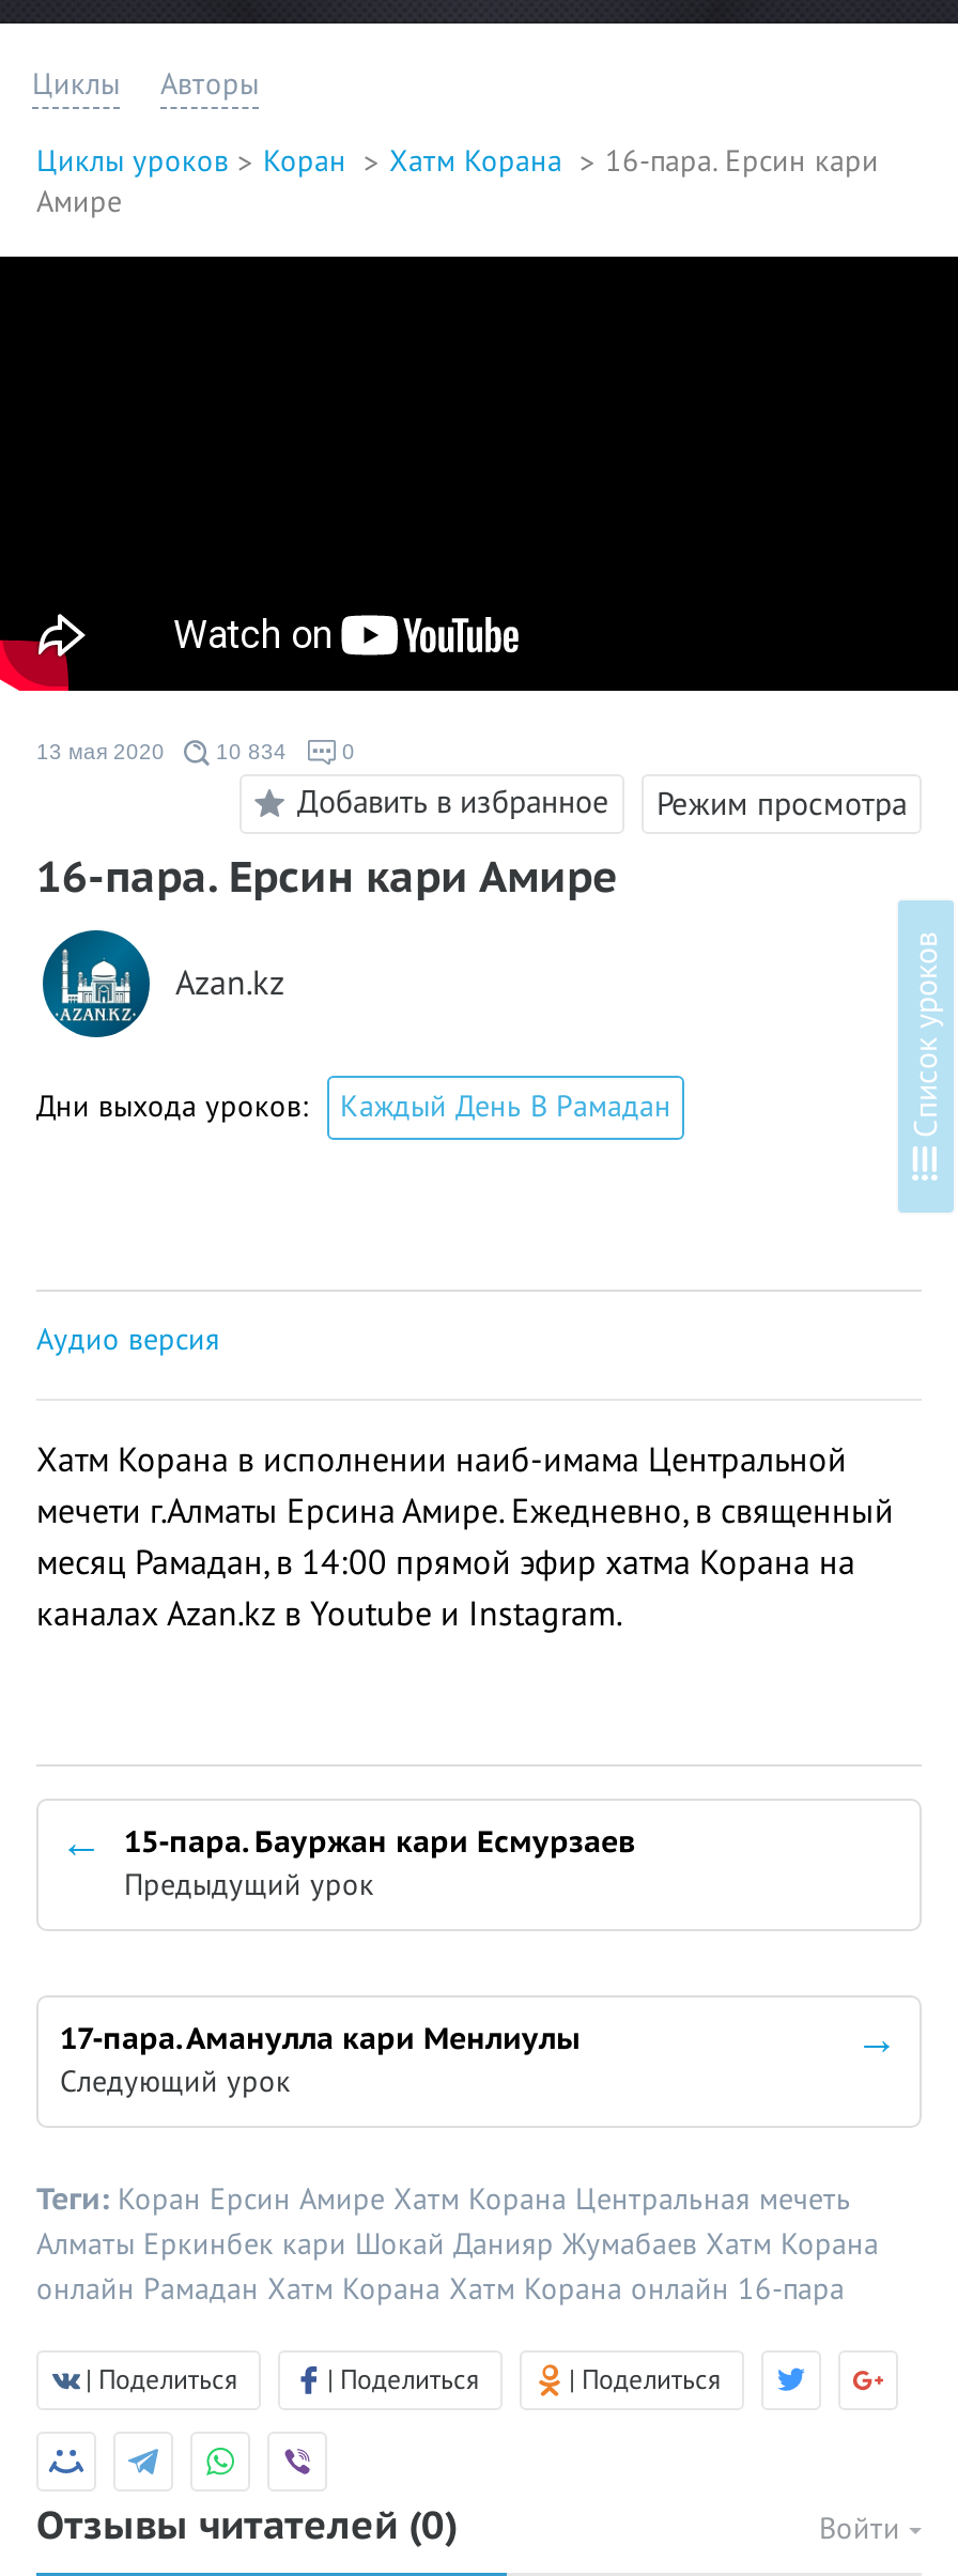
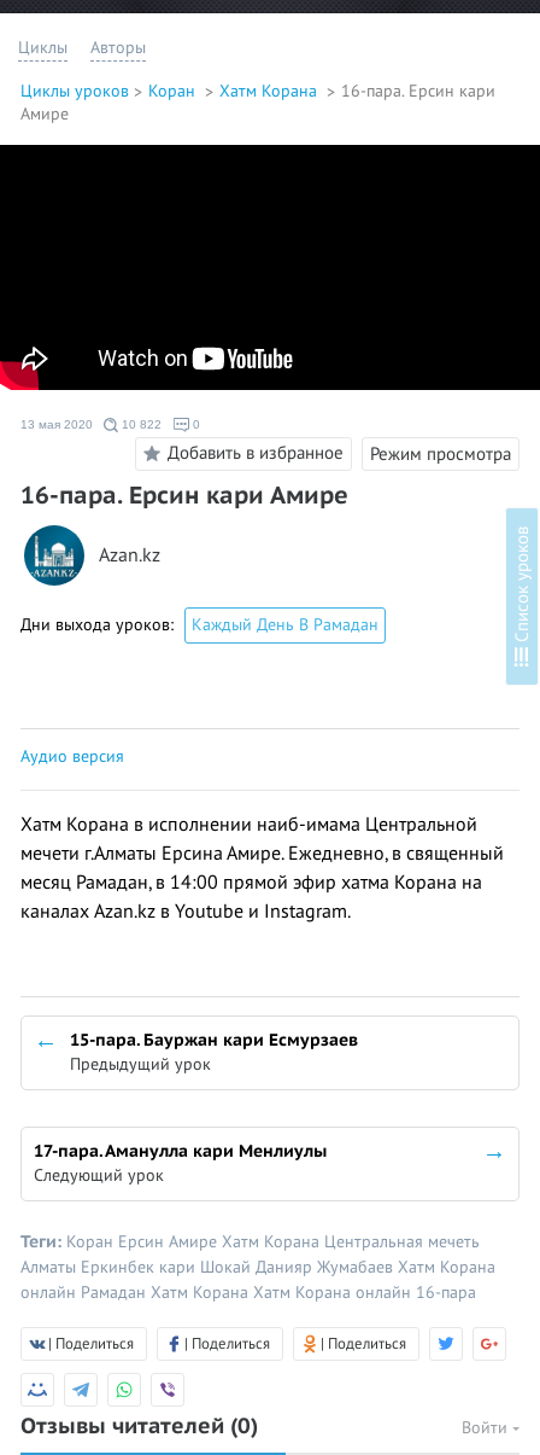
- 13 мая 2020 10 834
+ 13 мая 2020 10 822
